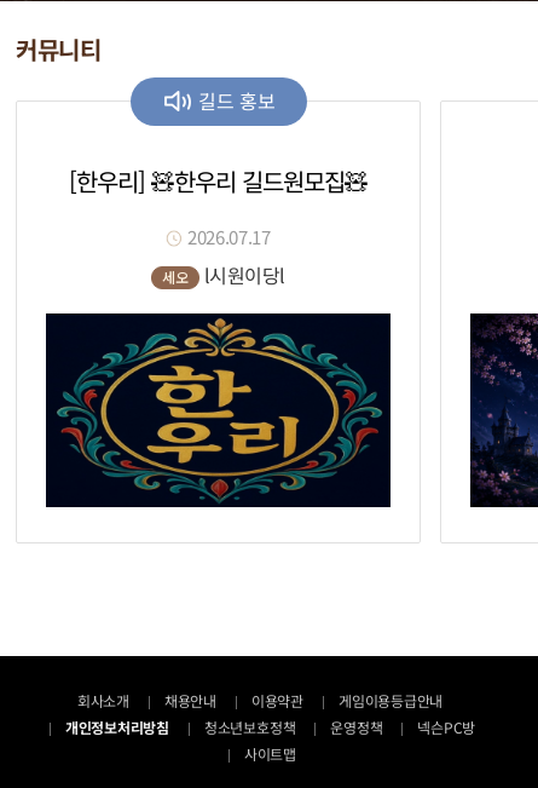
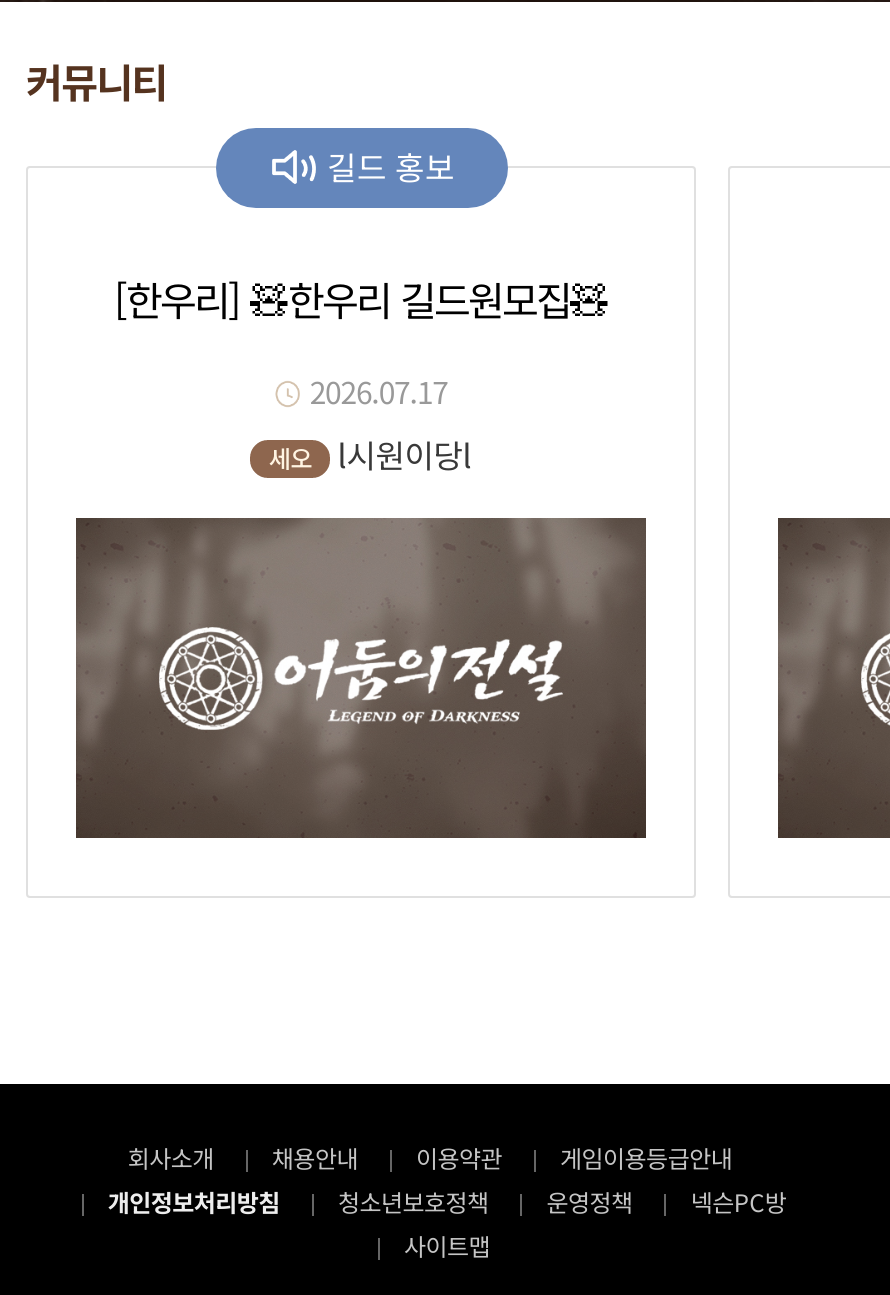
- [image]
+ [image]

- [image]
+ [image]
